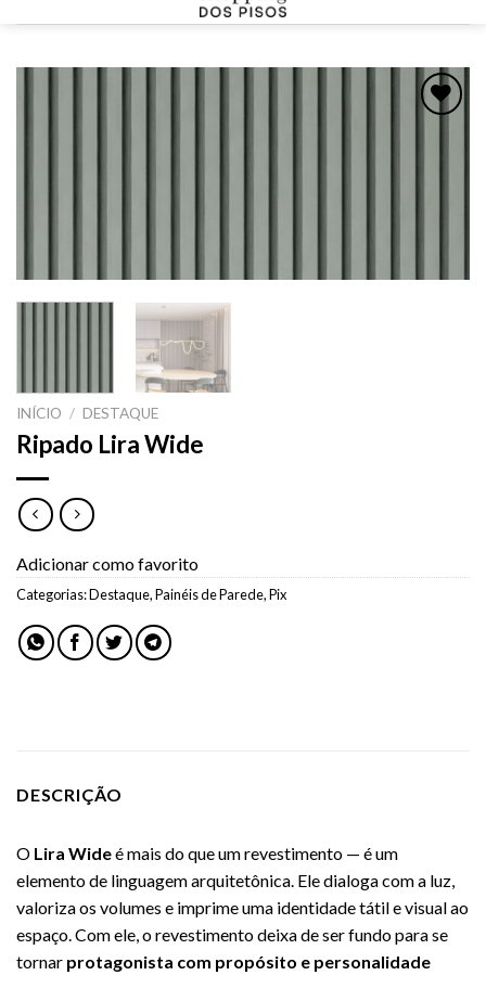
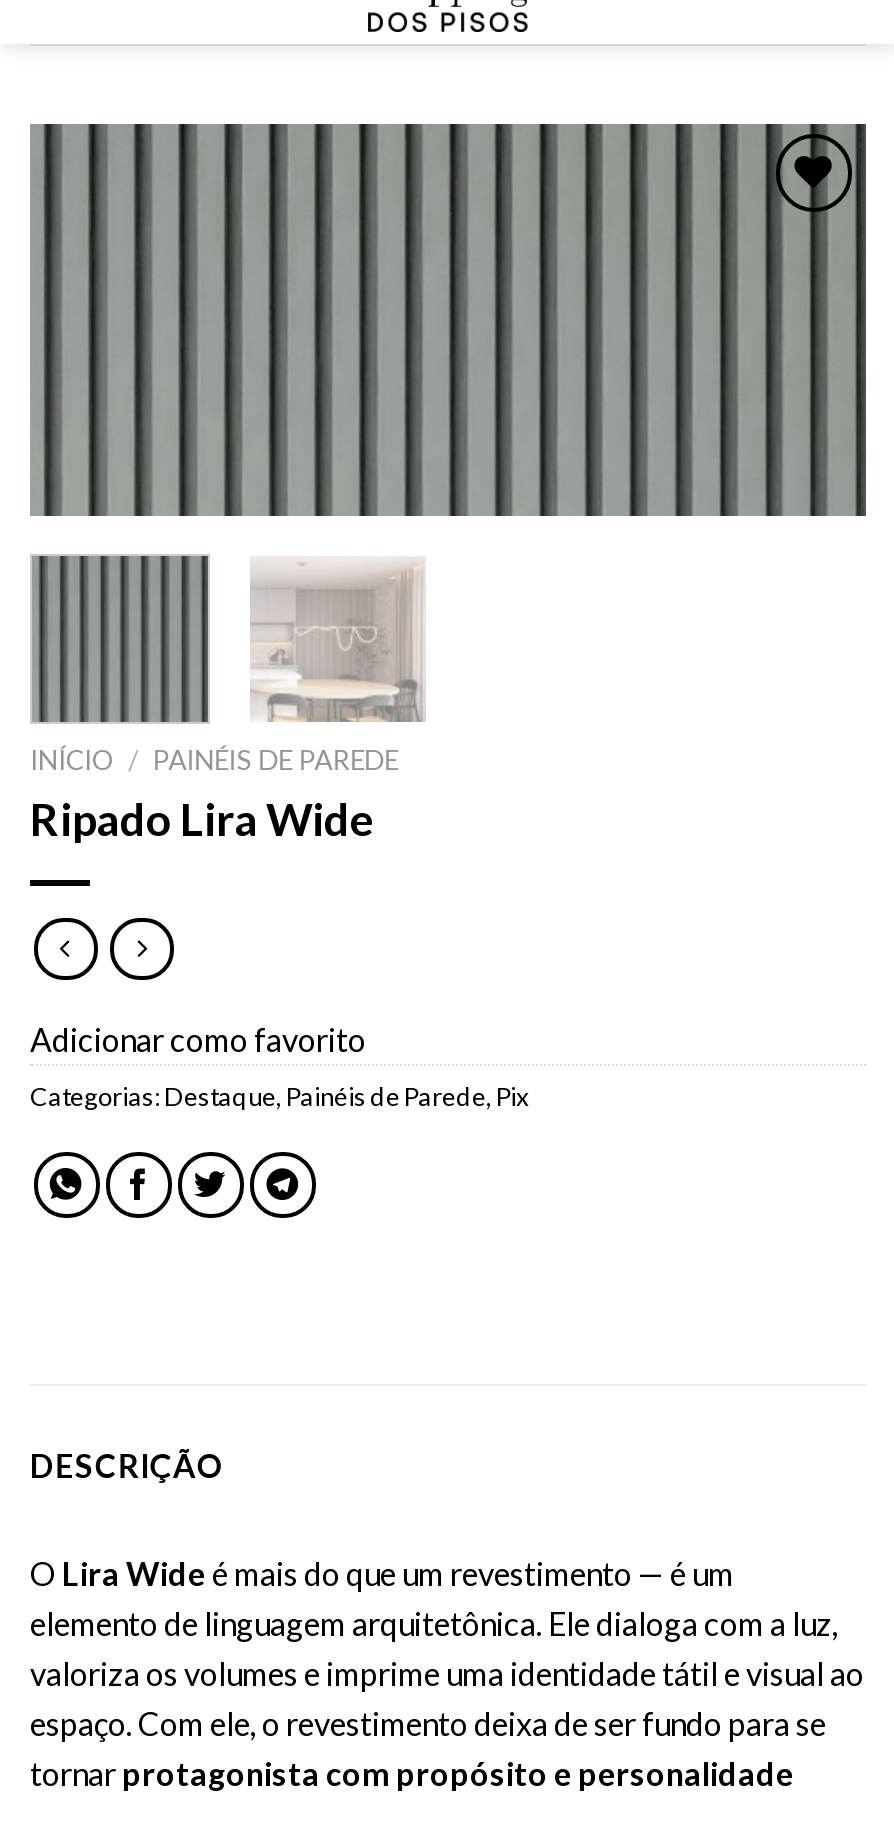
- INÍCIO / DESTAQUE
+ INÍCIO / PAINÉIS DE PAREDE
